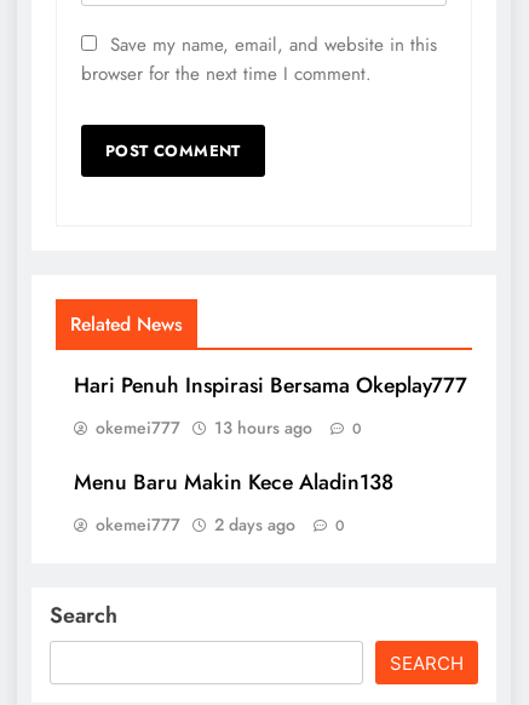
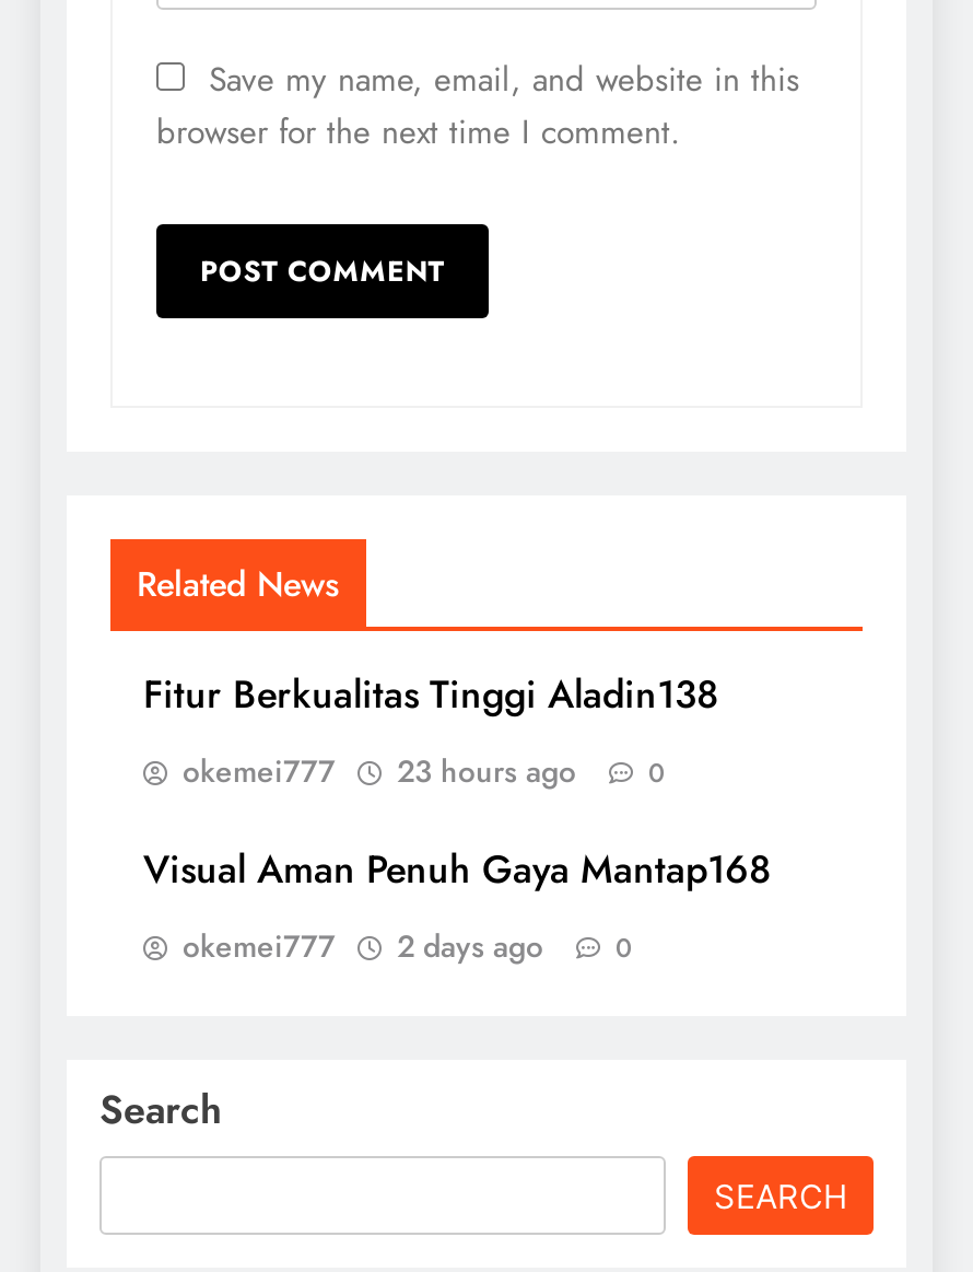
- Hari Penuh Inspirasi Bersama Okeplay777
+ Fitur Berkualitas Tinggi Aladin138

- okemei777 13 hours ago 0
+ okemei777 23 hours ago 0

- Menu Baru Makin Kece Aladin138
+ Visual Aman Penuh Gaya Mantap168
